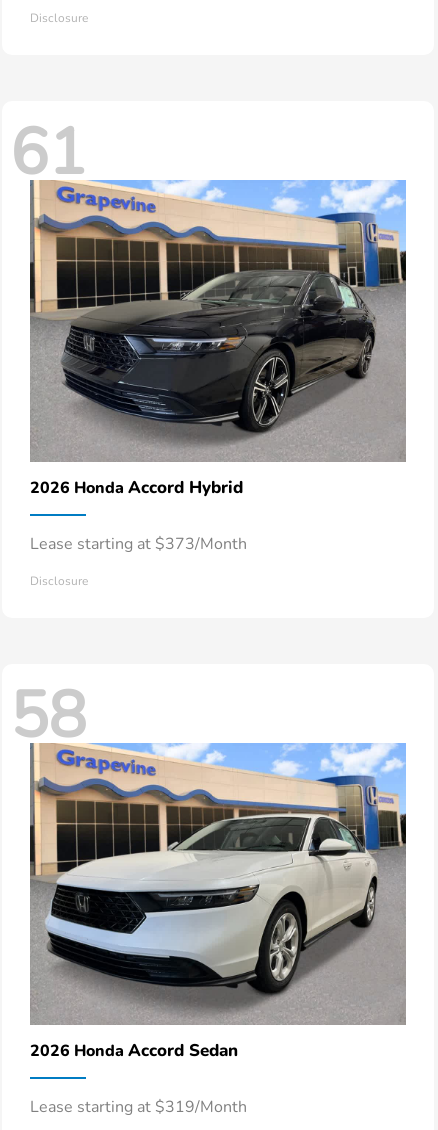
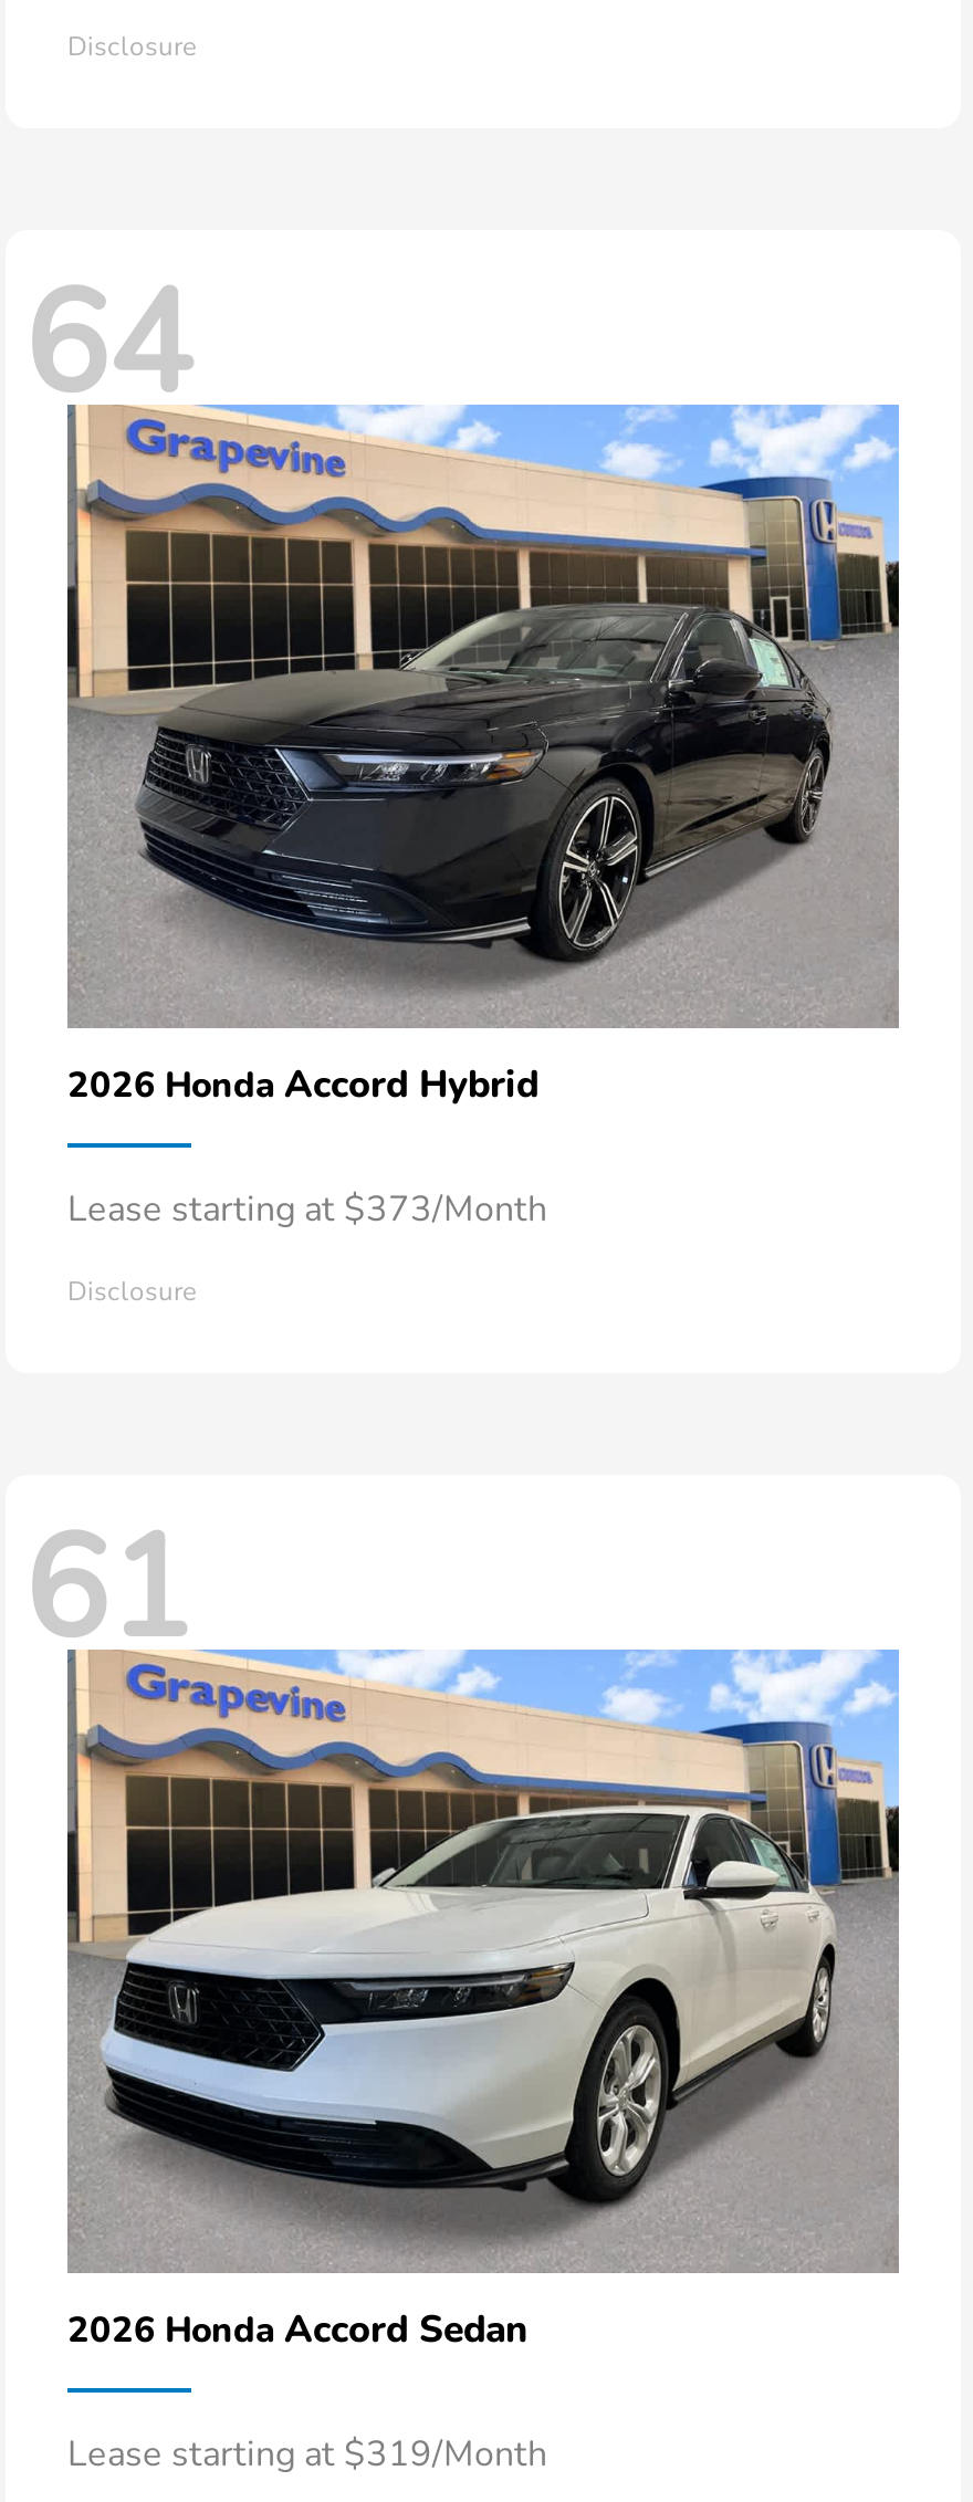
- 61
+ 64

- 58
+ 61
